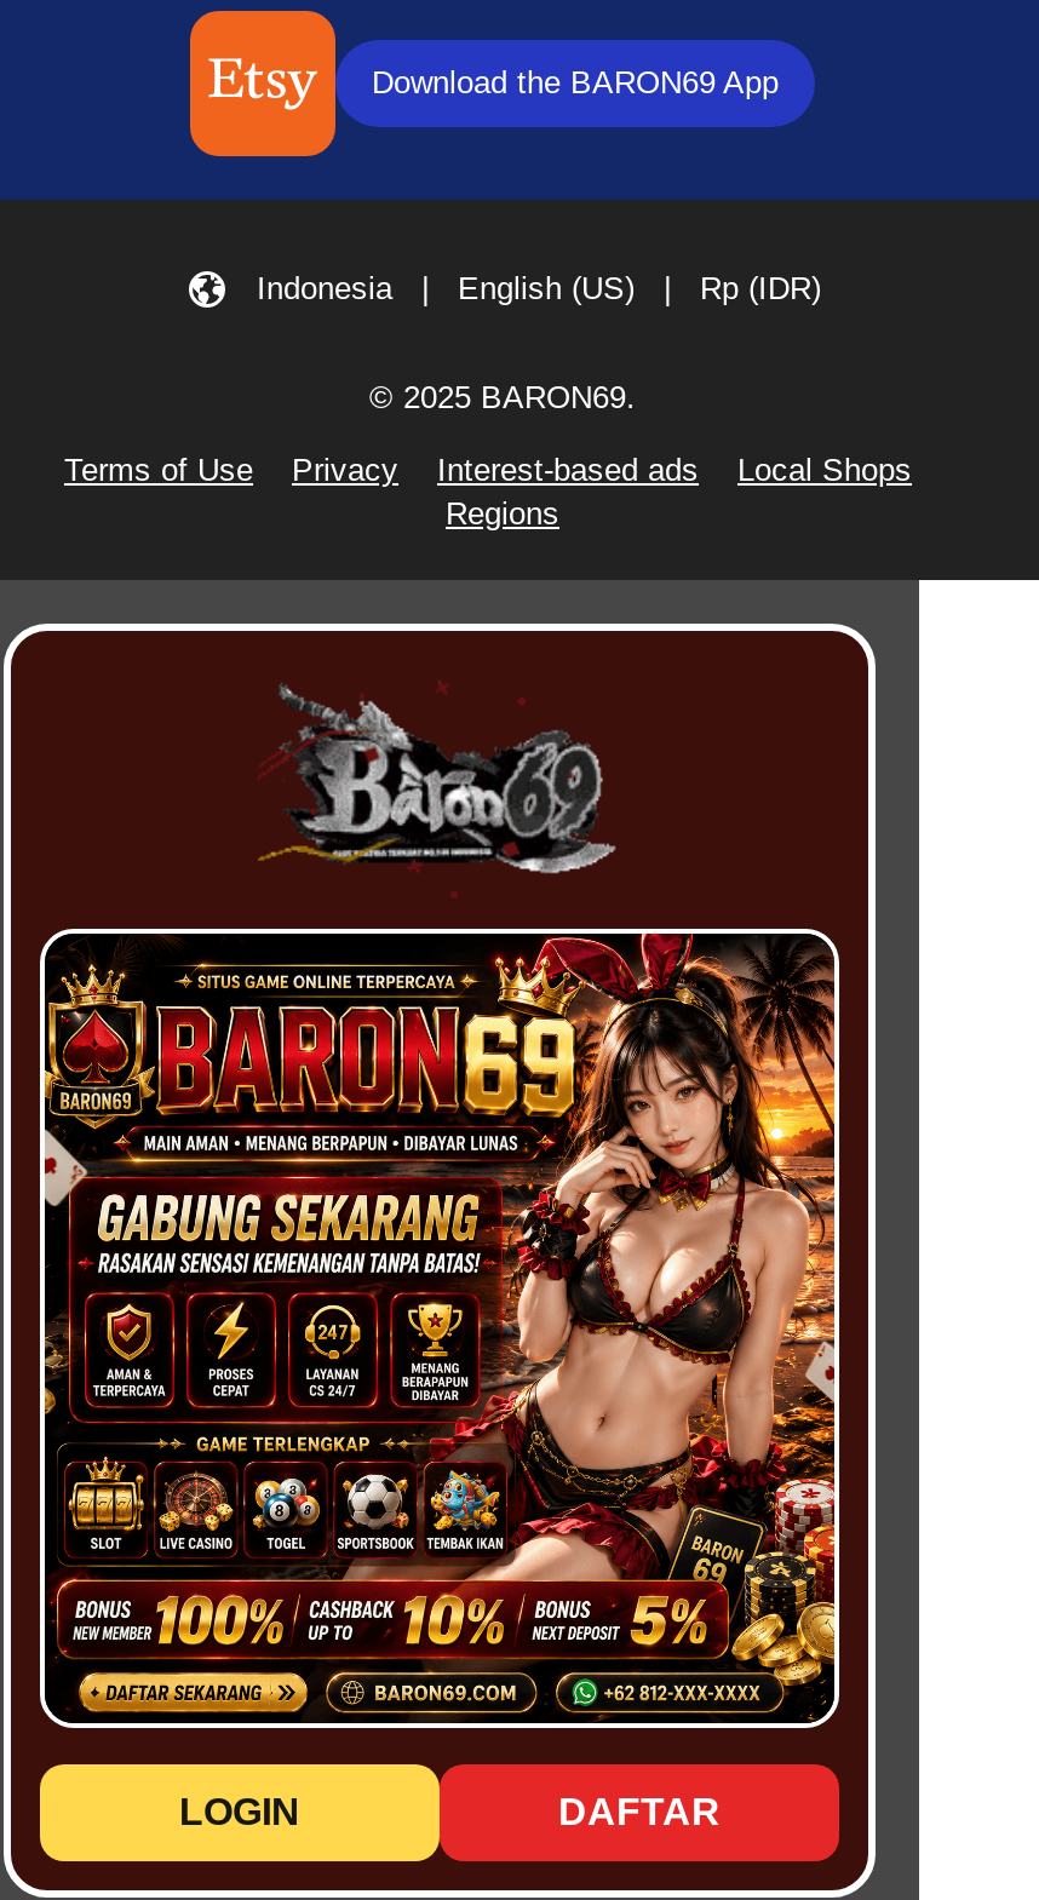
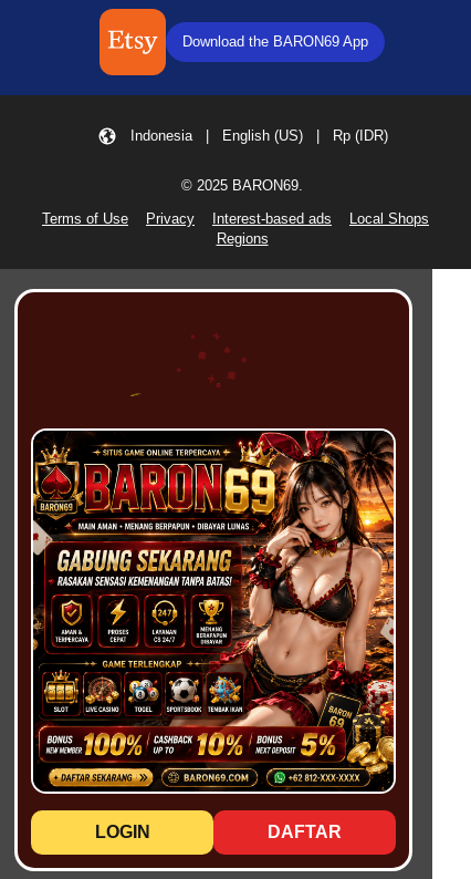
- [image]
